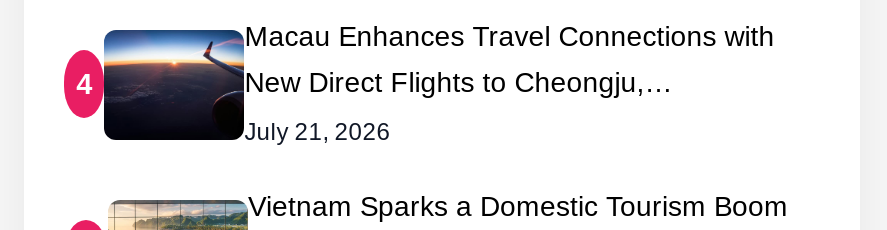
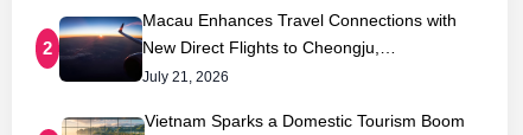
- 4
+ 2
